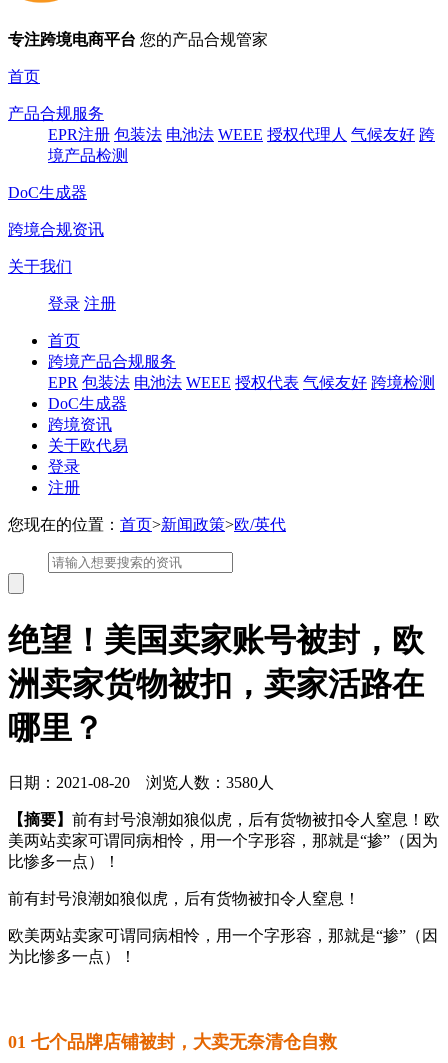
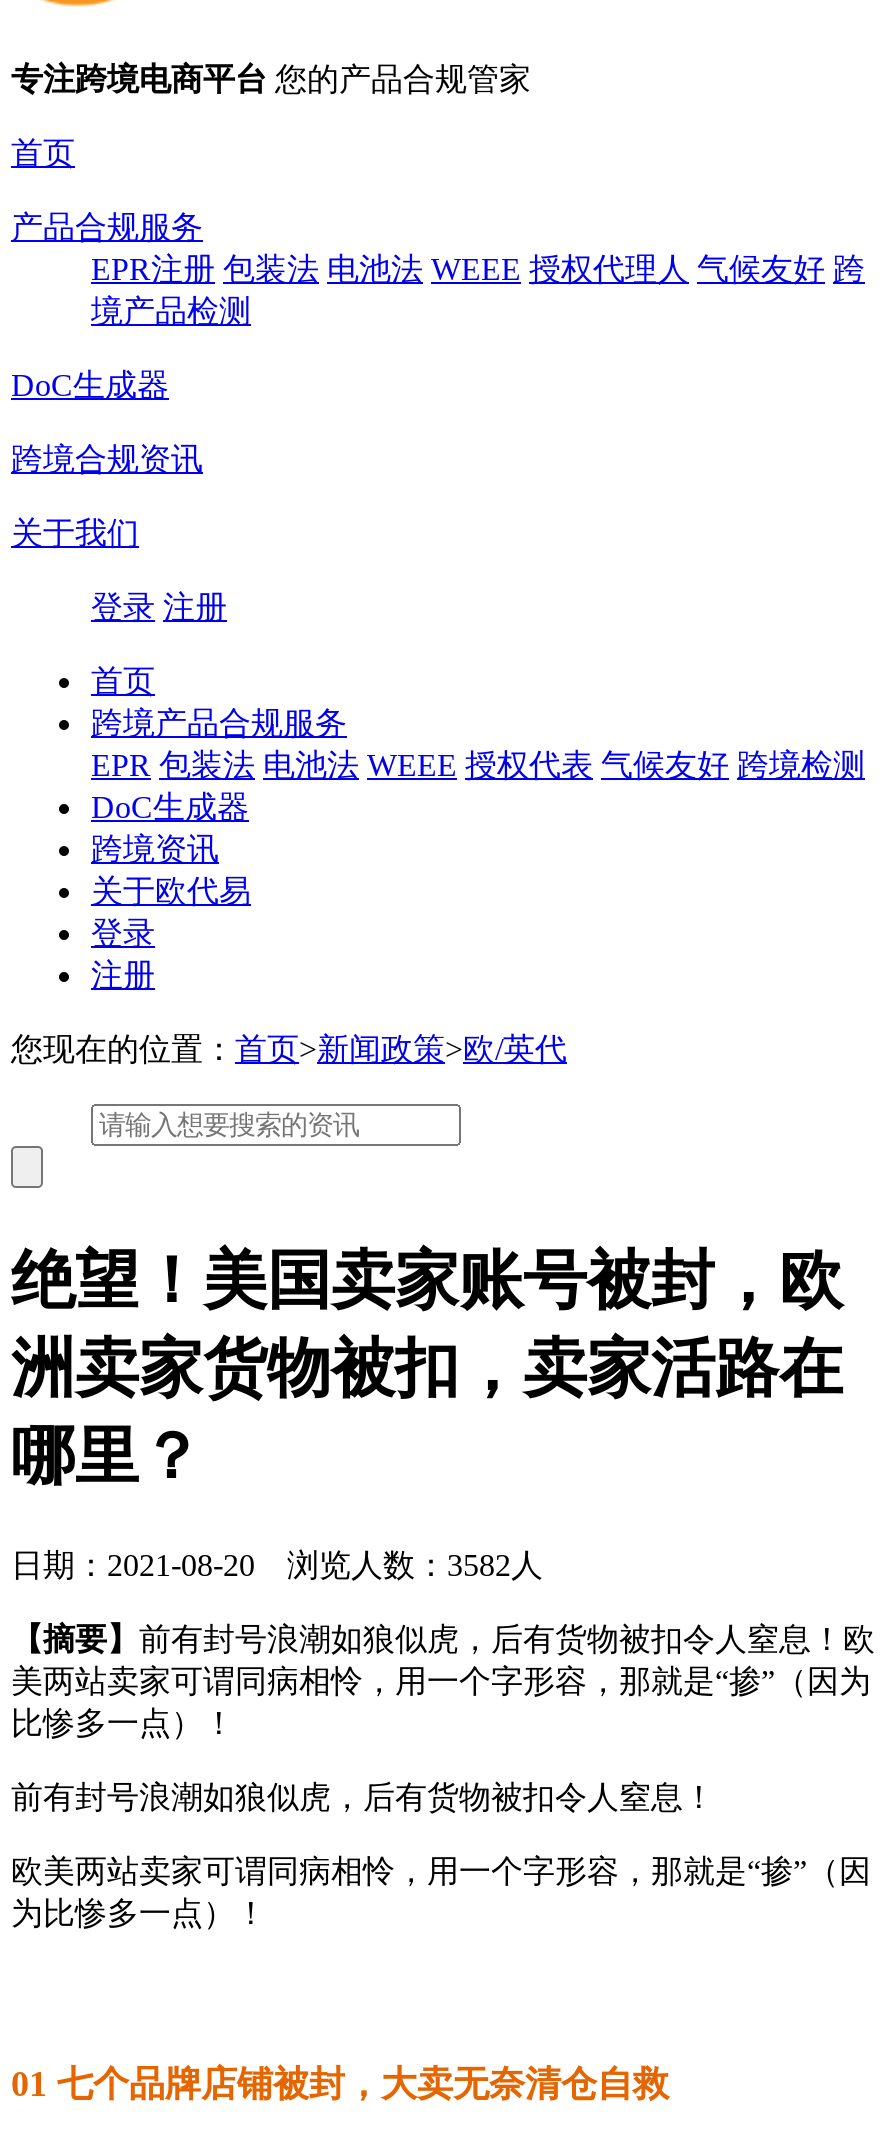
- 日期：2021-08-20 浏览人数：3580人
+ 日期：2021-08-20 浏览人数：3582人
